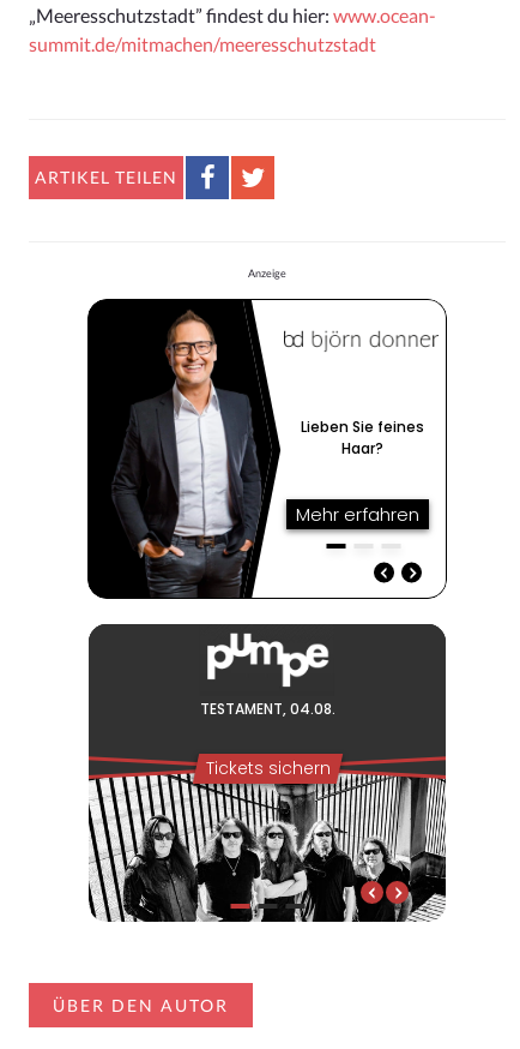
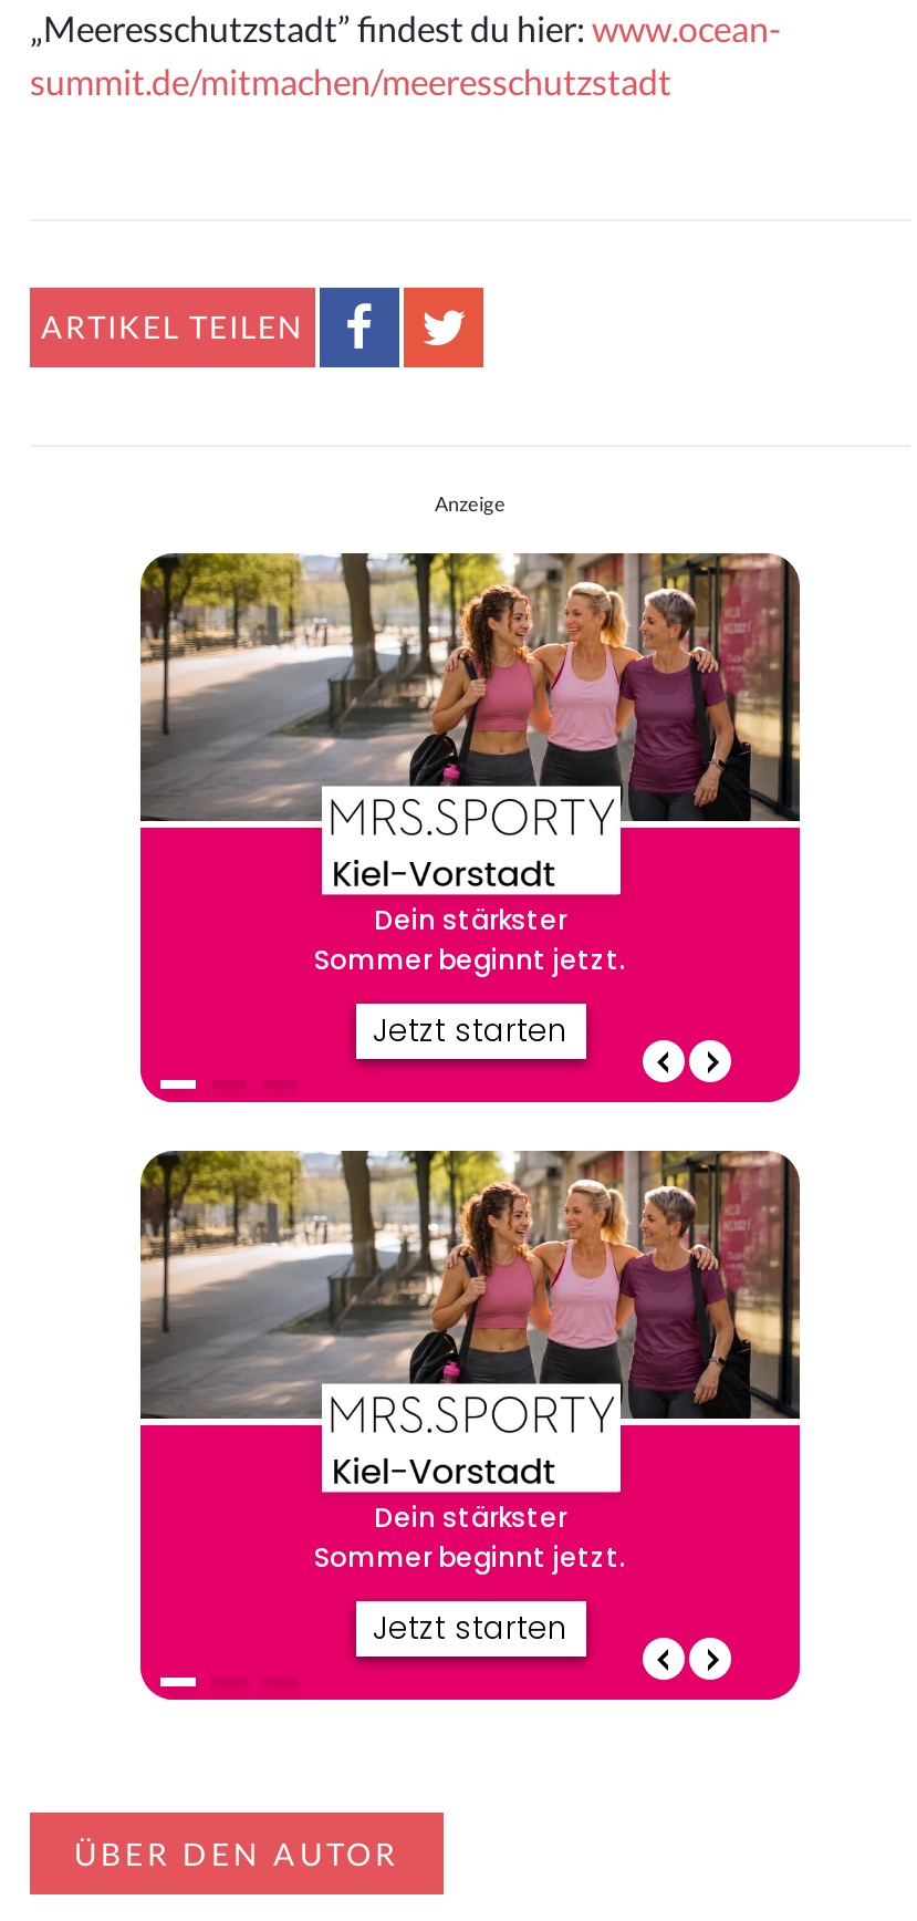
- [image]
+ [image]

- [image]
+ [image]
